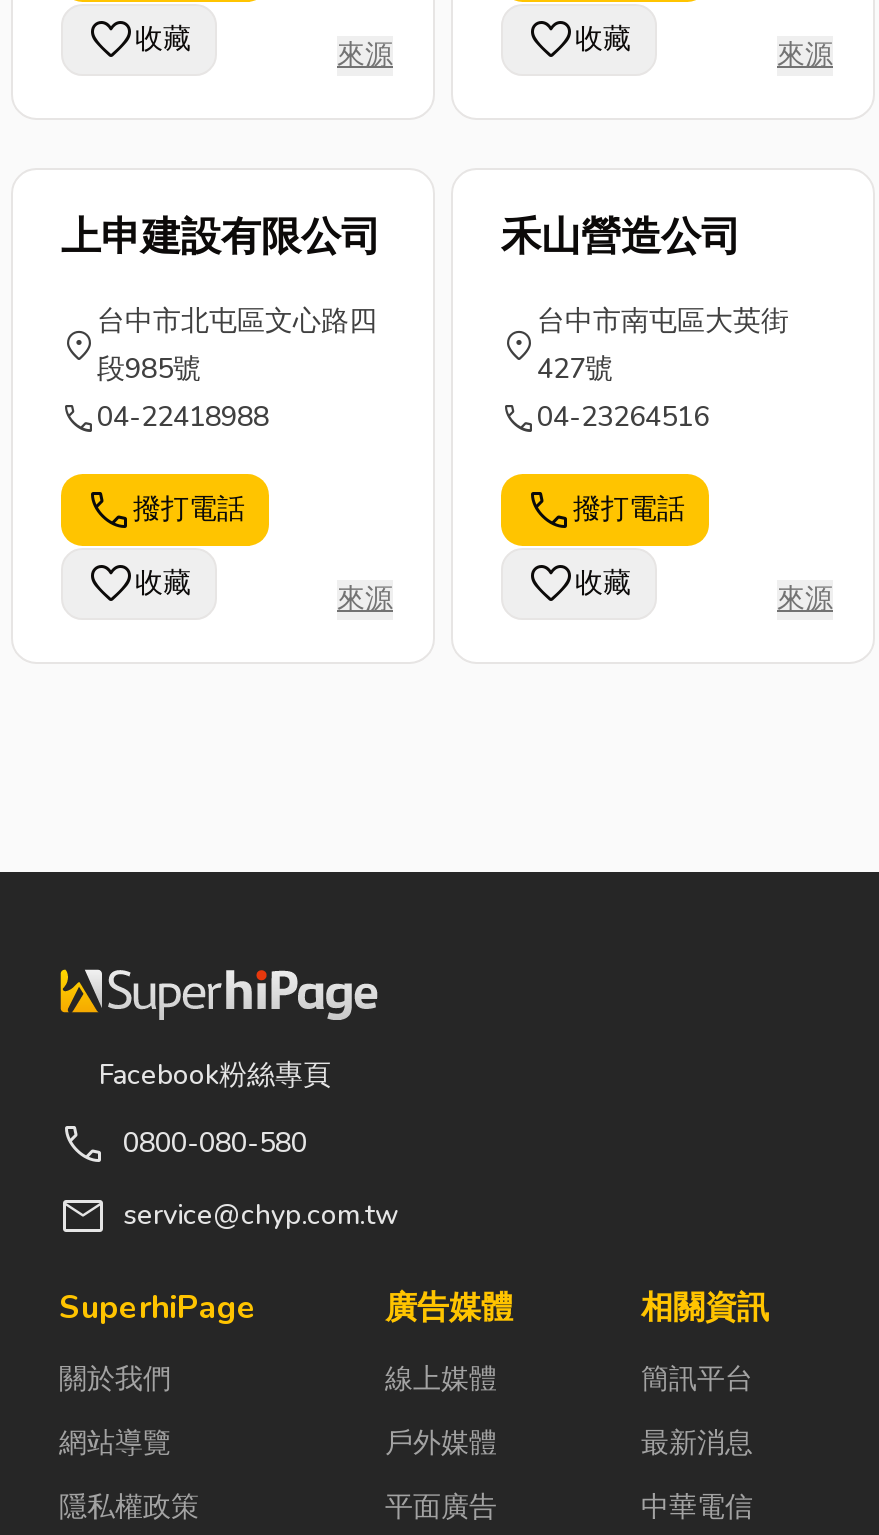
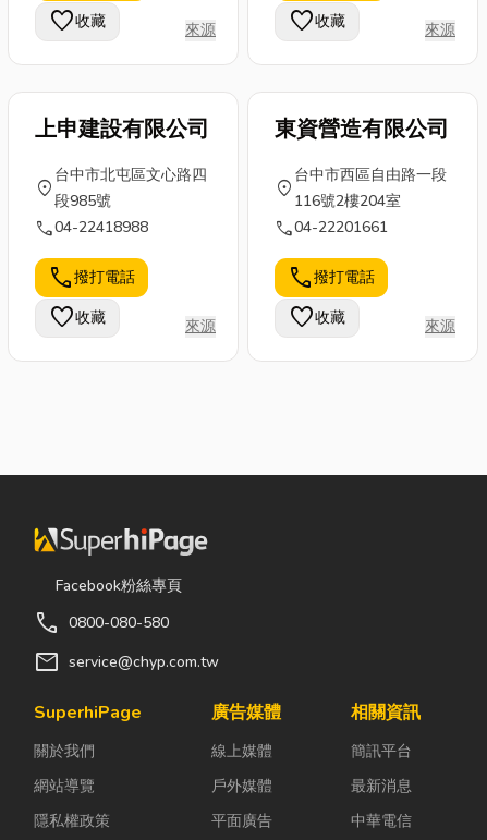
- 禾山營造公司
+ 東資營造有限公司

- 台中市南屯區大英街
- 427號
- call04-23264516
+ 台中市西區自由路一段
+ 116號2樓204室
+ call04-22201661
